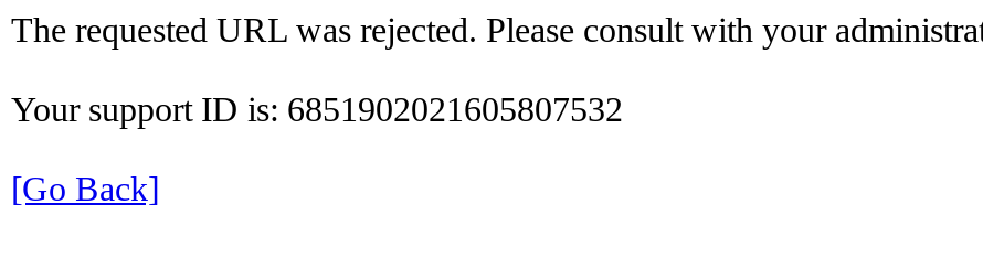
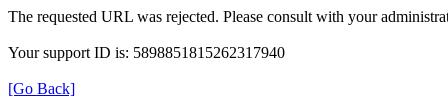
- Your support ID is: 6851902021605807532
+ Your support ID is: 5898851815262317940
